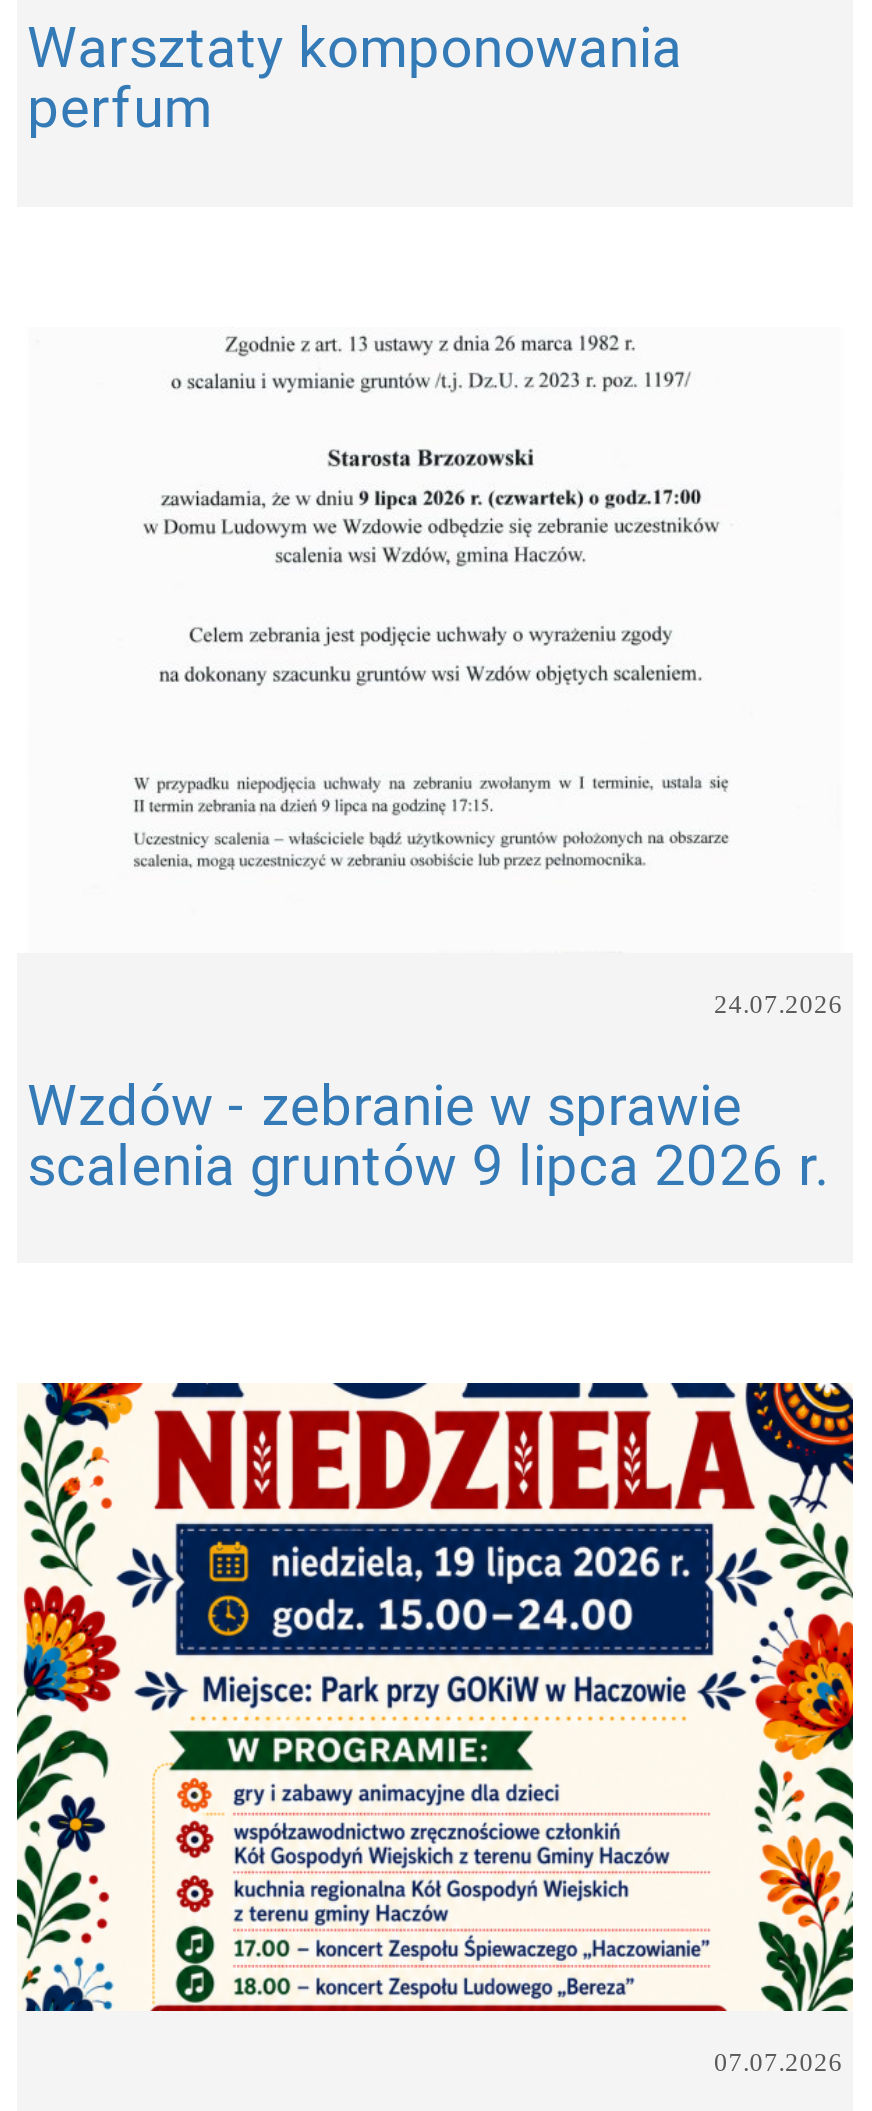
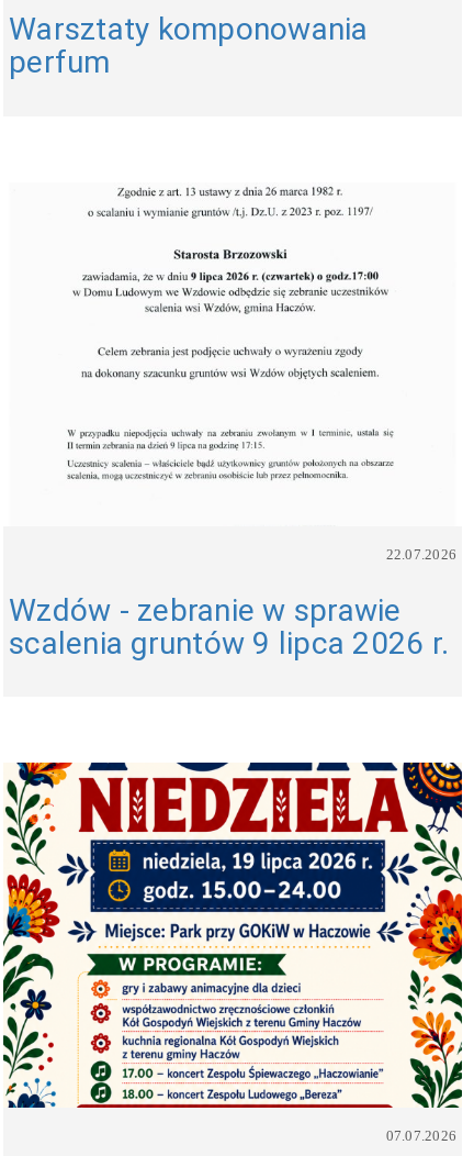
- 24.07.2026
+ 22.07.2026
